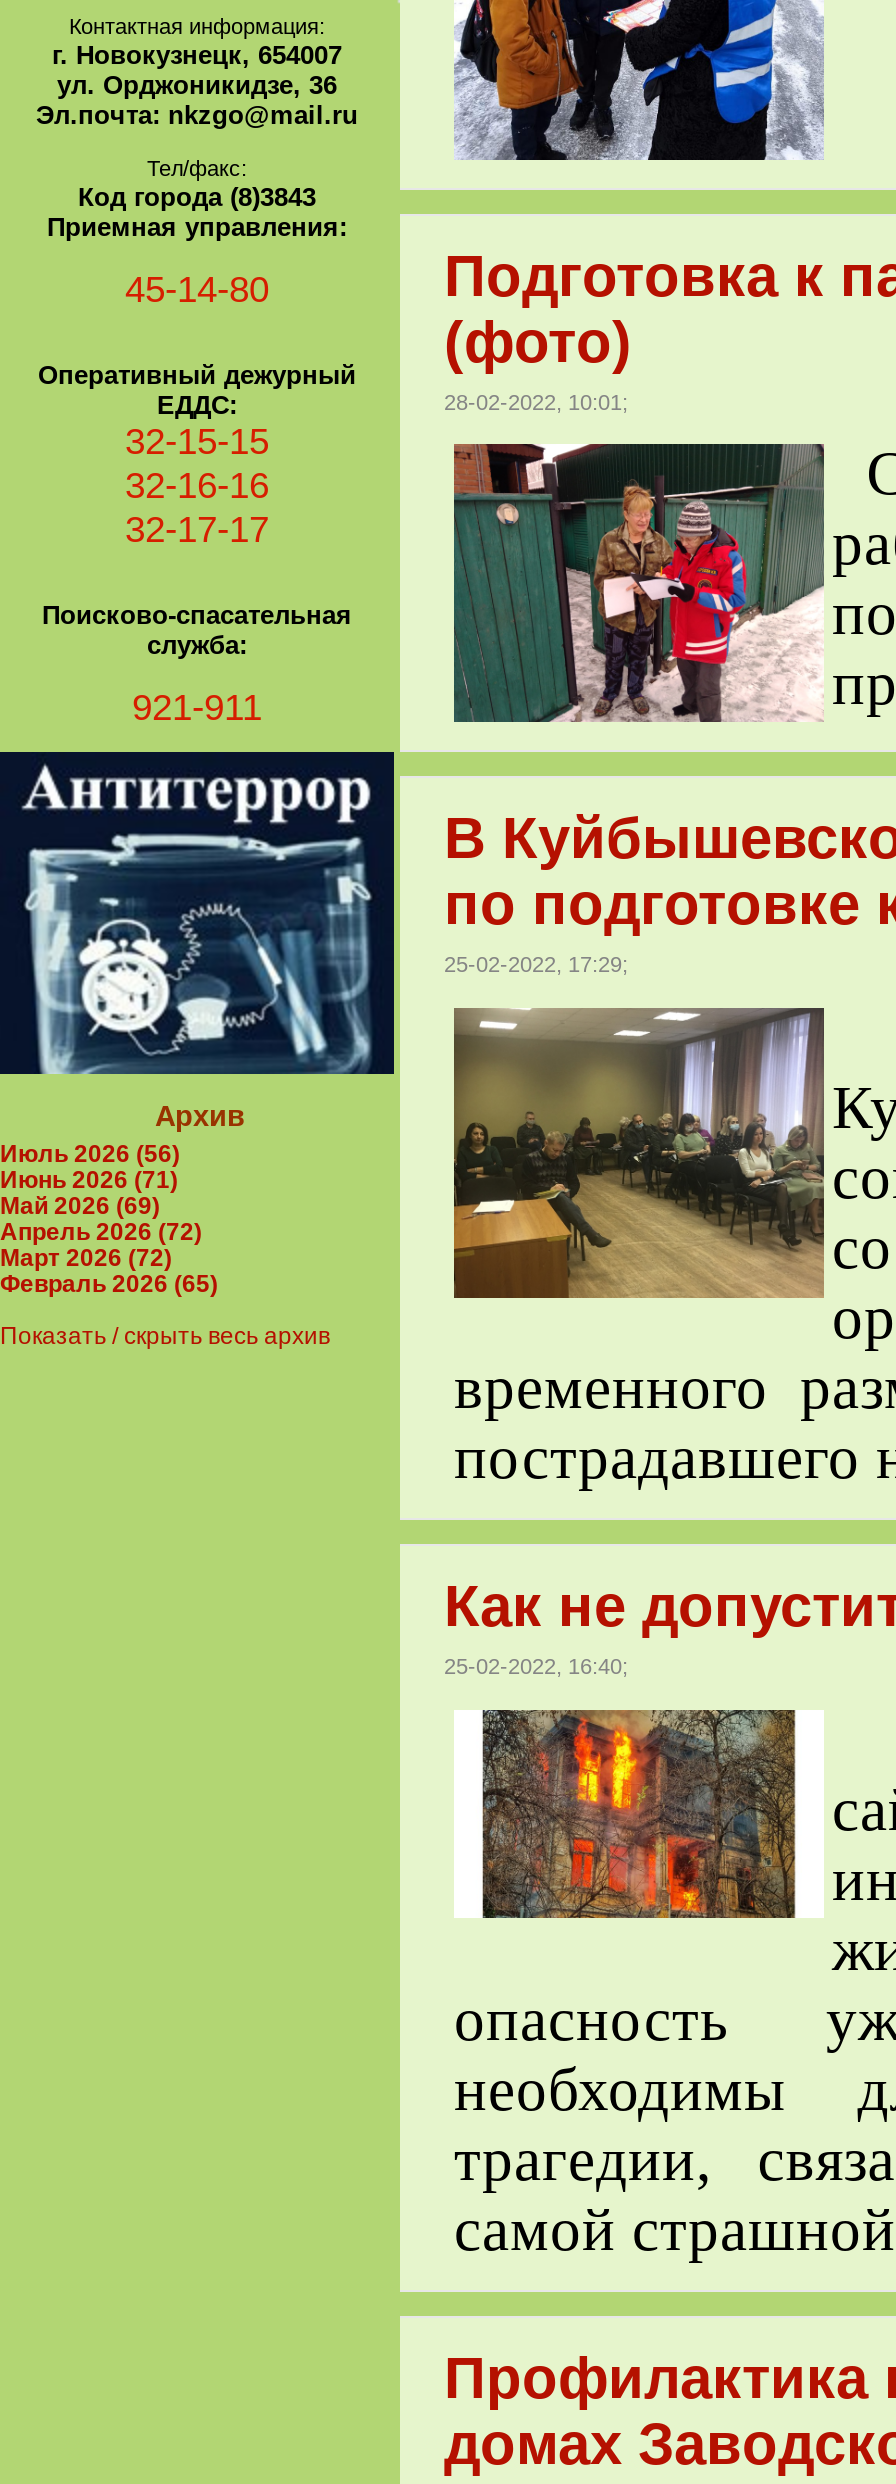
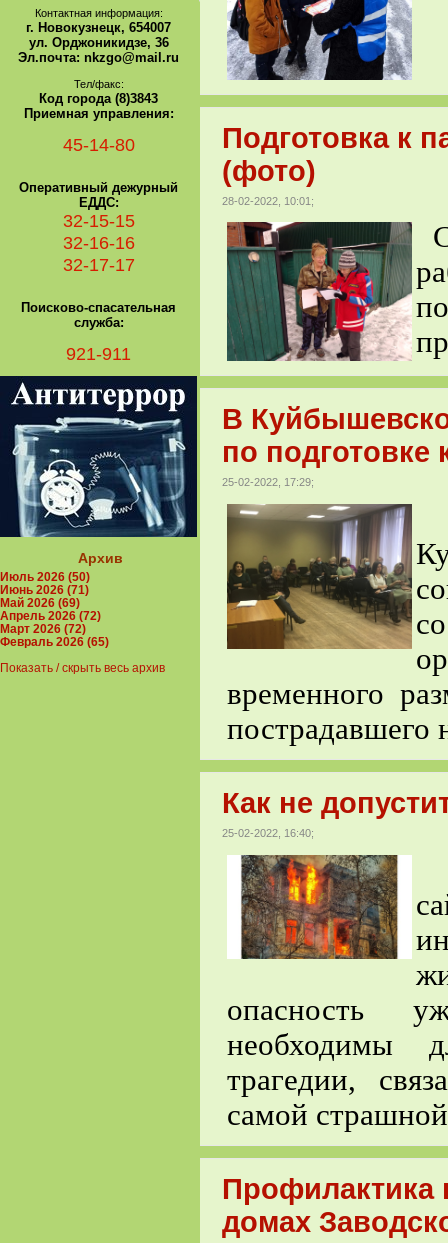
- Июль 2026 (56)
+ Июль 2026 (50)
